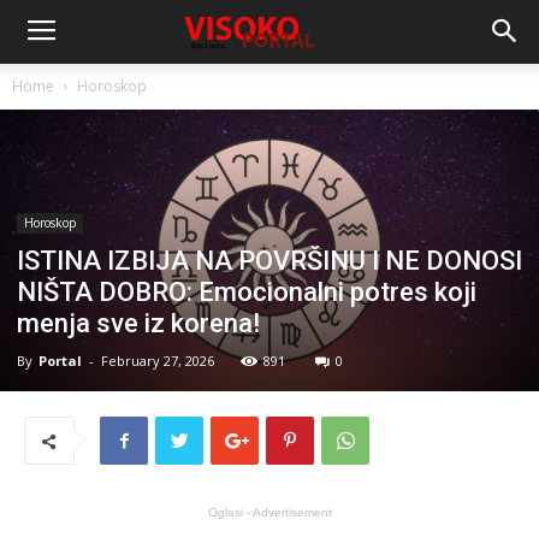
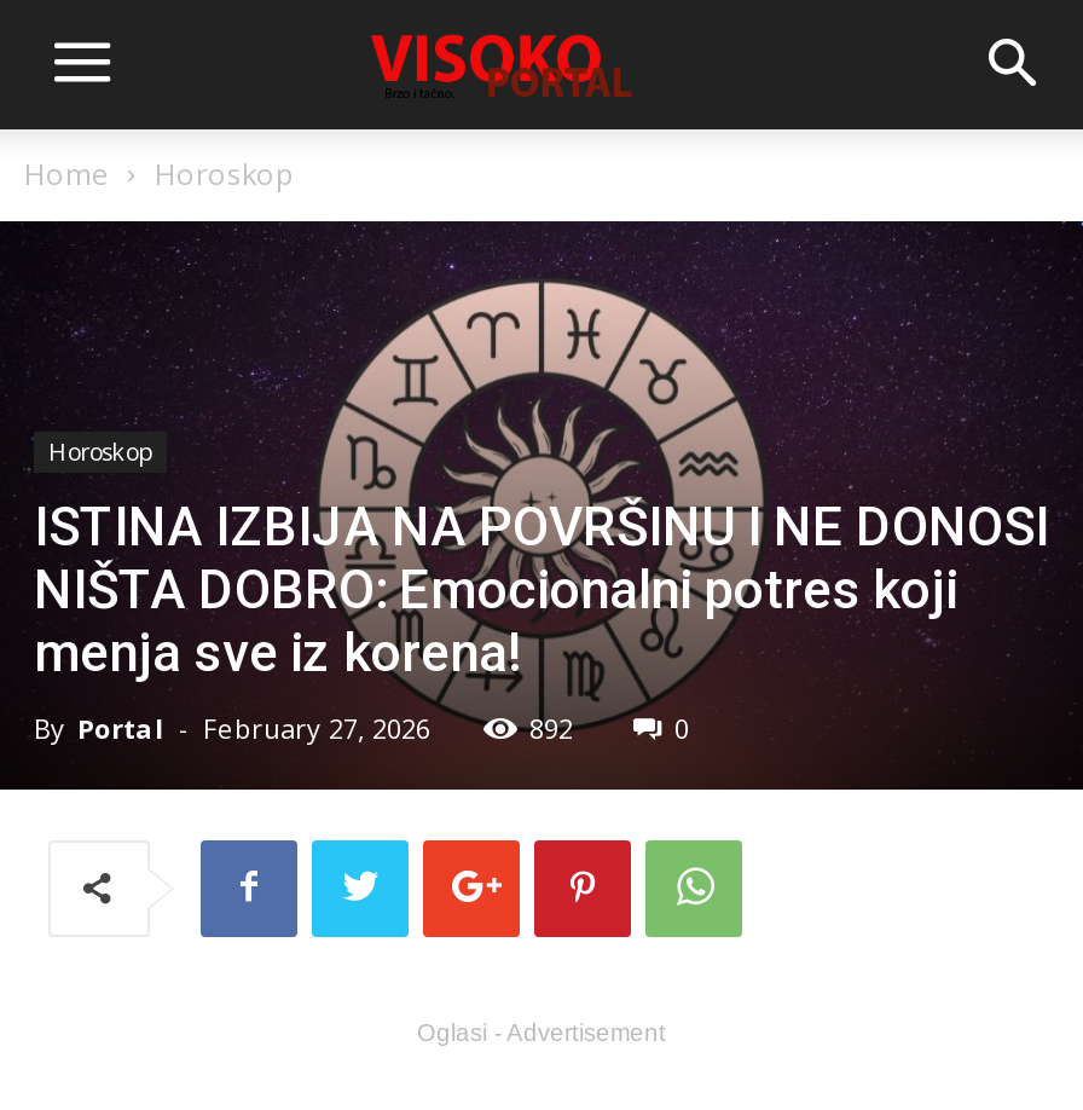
- 891
+ 892
